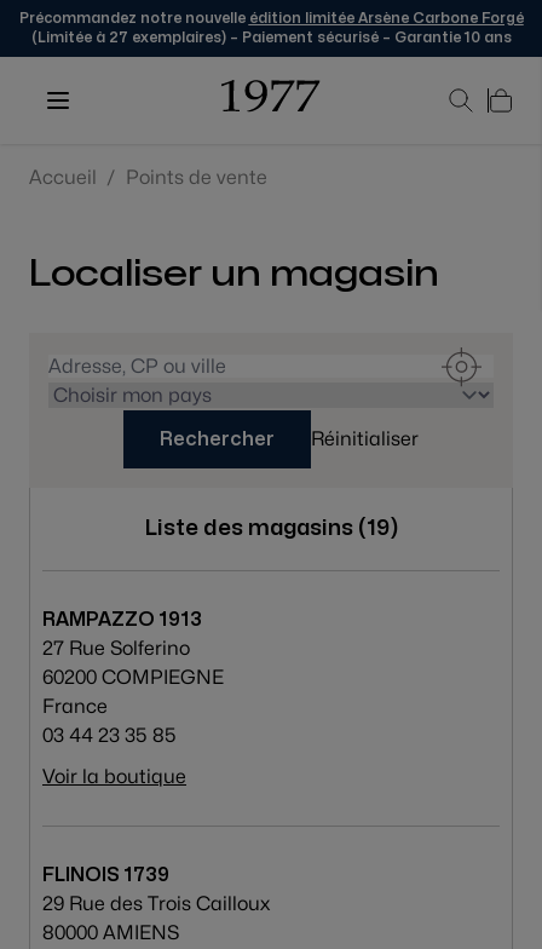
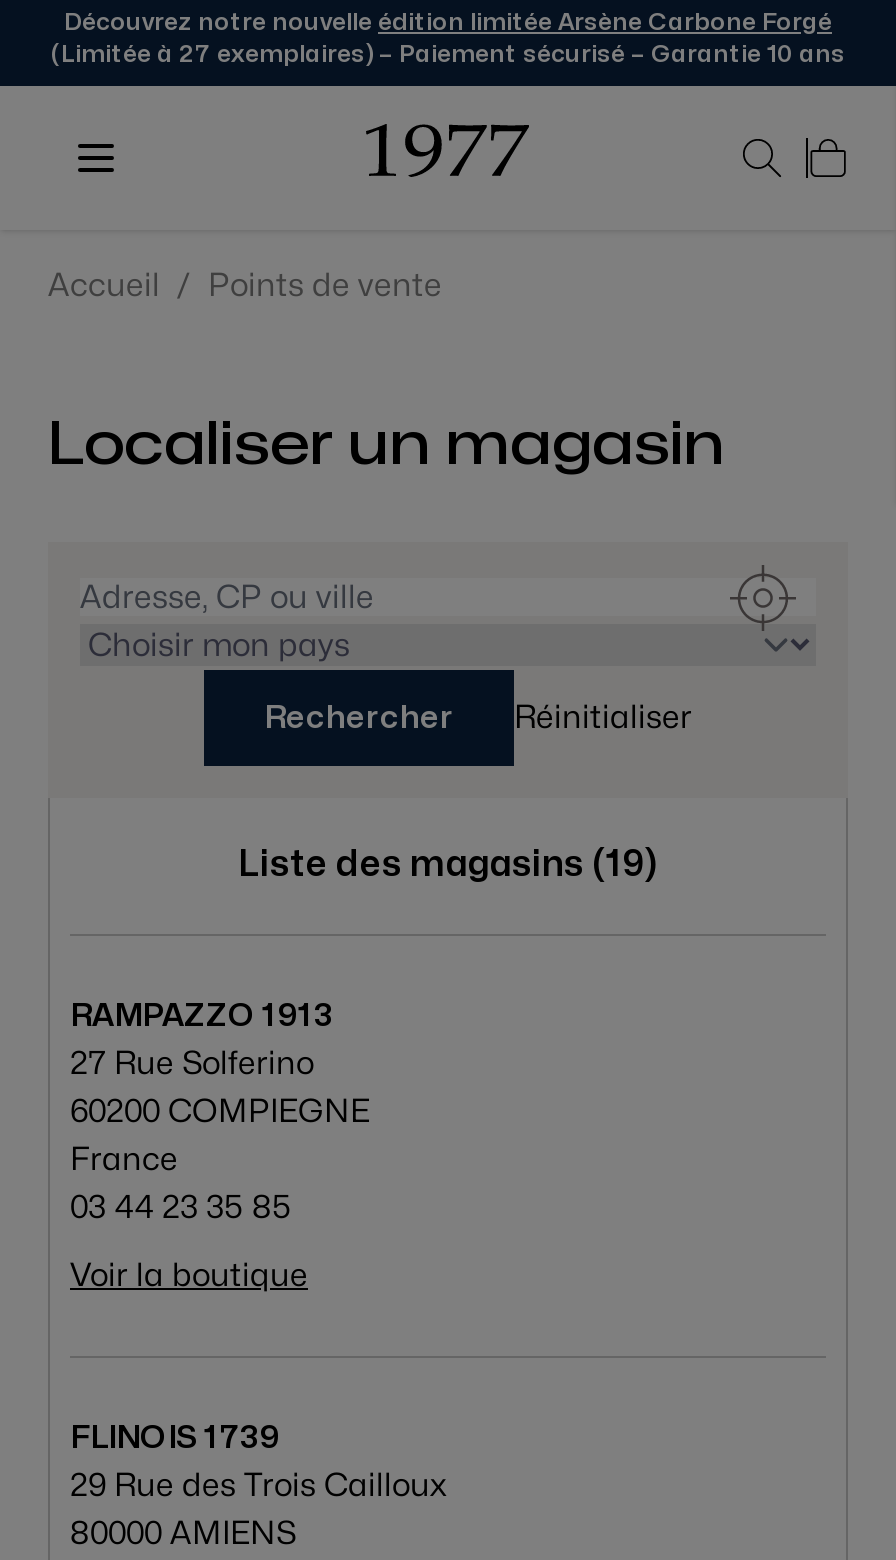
- Précommandez notre nouvelle édition limitée Arsène Carbone Forgé
+ Découvrez notre nouvelle édition limitée Arsène Carbone Forgé
